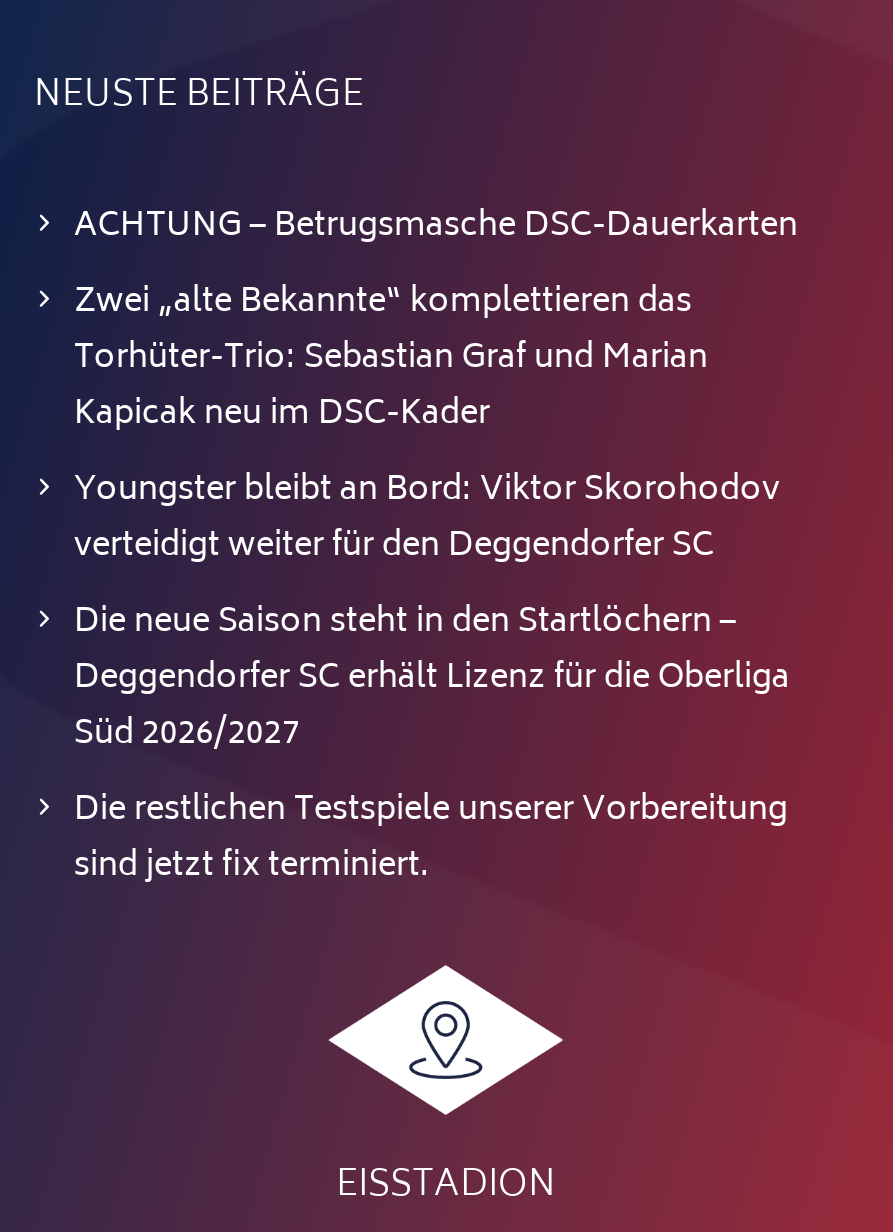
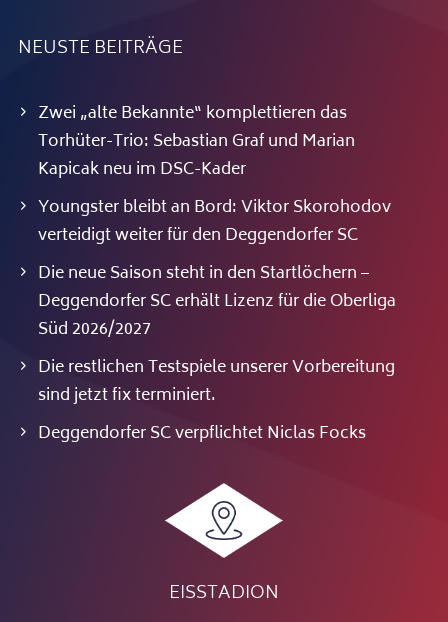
- ACHTUNG – Betrugsmasche DSC-Dauerkarten

moved up: Zwei „alte Bekannte“ komplettieren das | Torhüter-Trio: Sebastian Graf und Marian | Kapicak neu im DSC-Kader | ... | Die restlichen Testspiele unserer Vorbereitung | sind jetzt fix terminiert.

+ Deggendorfer SC verpflichtet Niclas Focks
